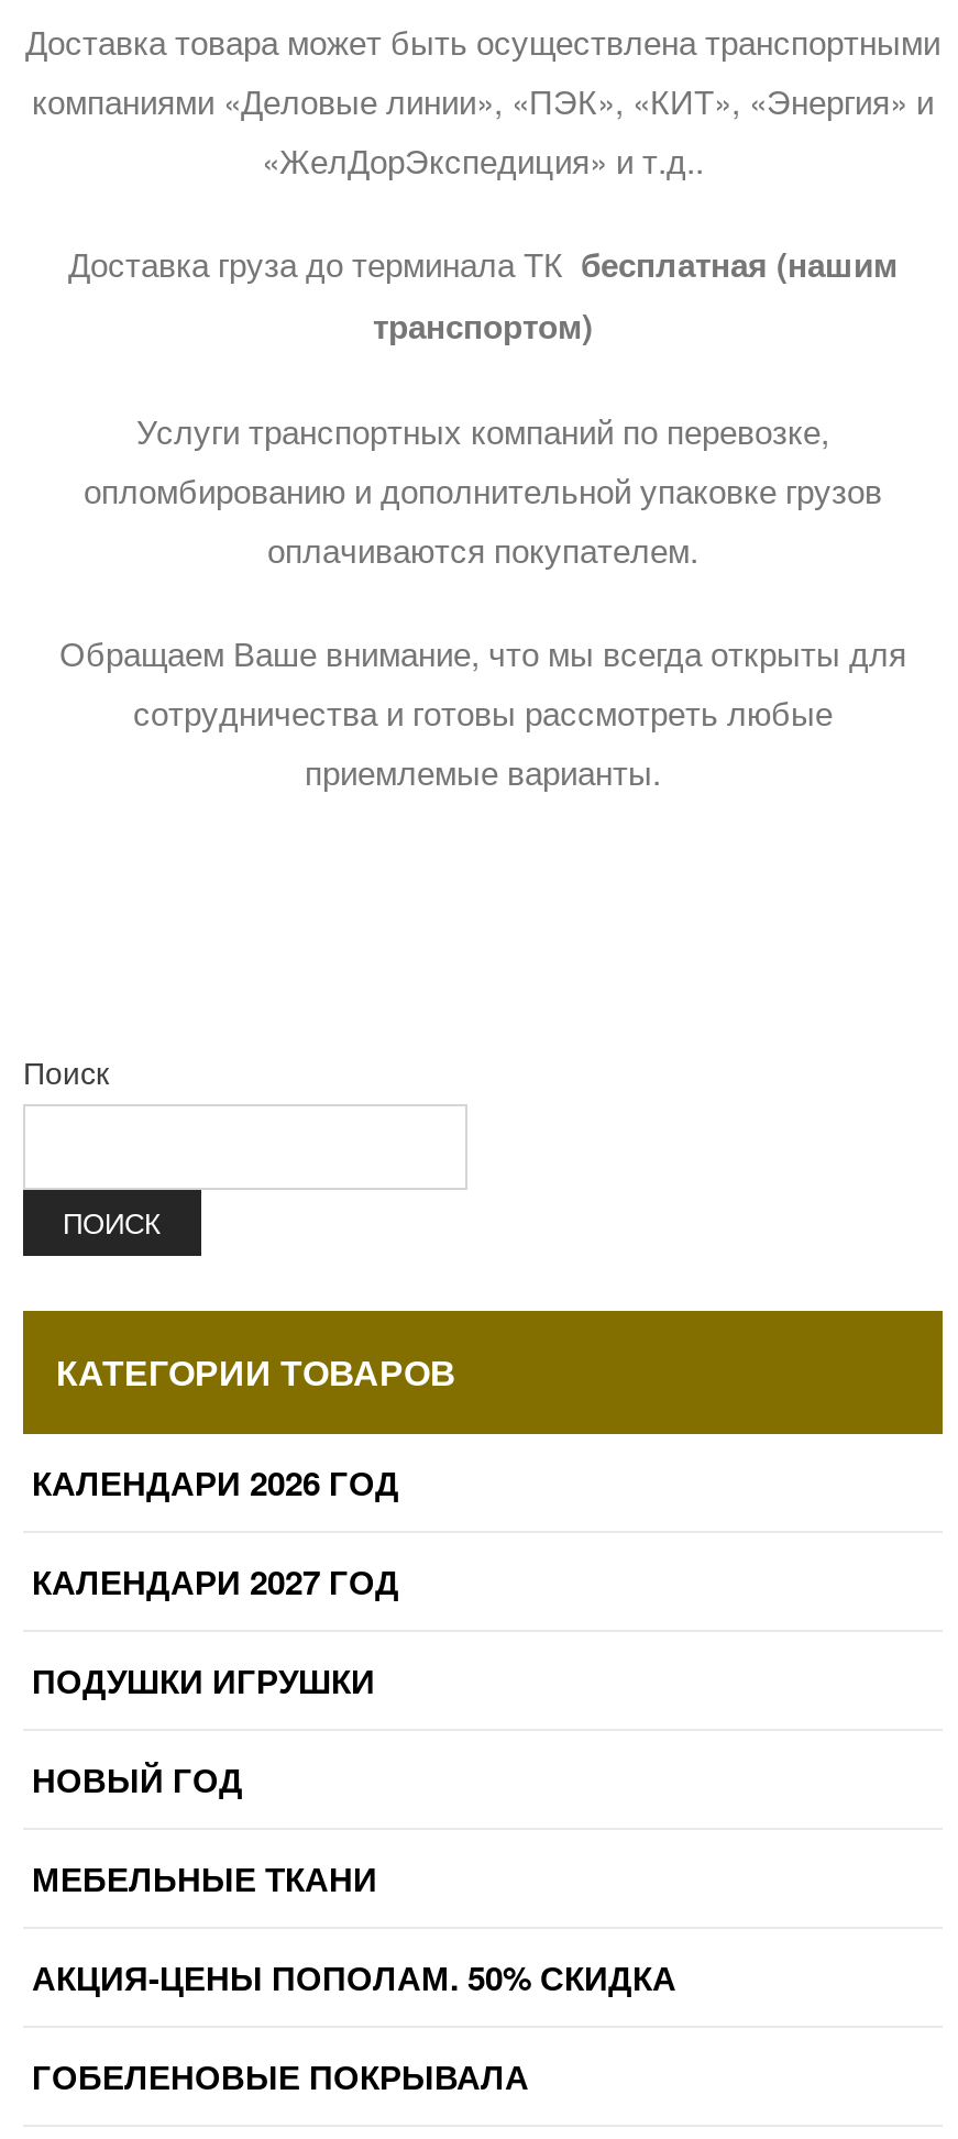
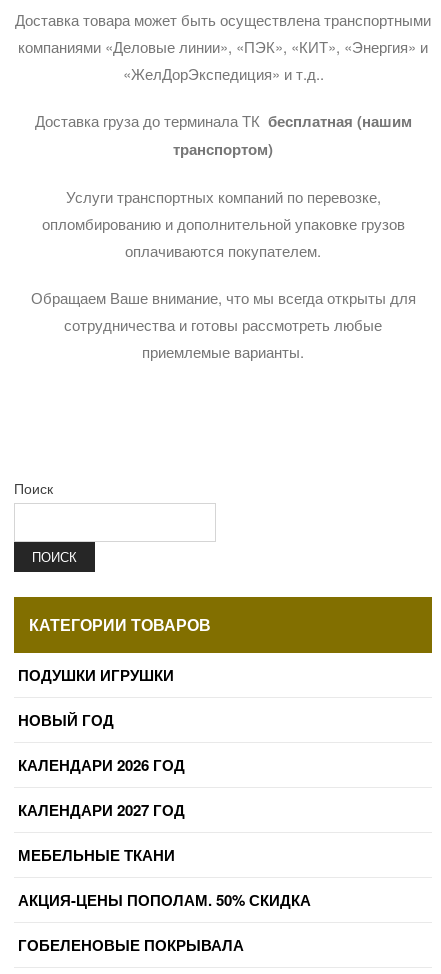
moved down: КАЛЕНДАРИ 2026 ГОД | КАЛЕНДАРИ 2027 ГОД

moved up: ПОДУШКИ ИГРУШКИ | НОВЫЙ ГОД
